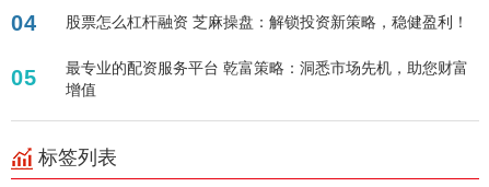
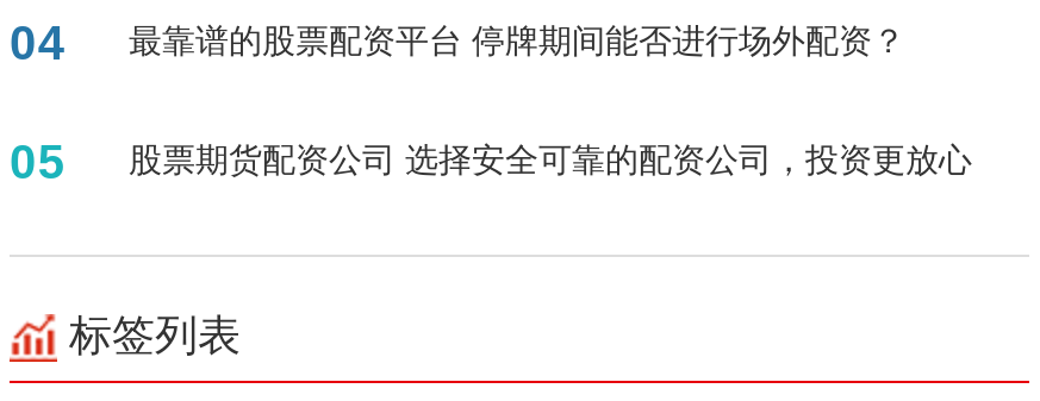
- 股票怎么杠杆融资 芝麻操盘：解锁投资新策略，稳健盈利！
+ 最靠谱的股票配资平台 停牌期间能否进行场外配资？

- 最专业的配资服务平台 乾富策略：洞悉市场先机，助您财富
- 增值
+ 股票期货配资公司 选择安全可靠的配资公司，投资更放心
